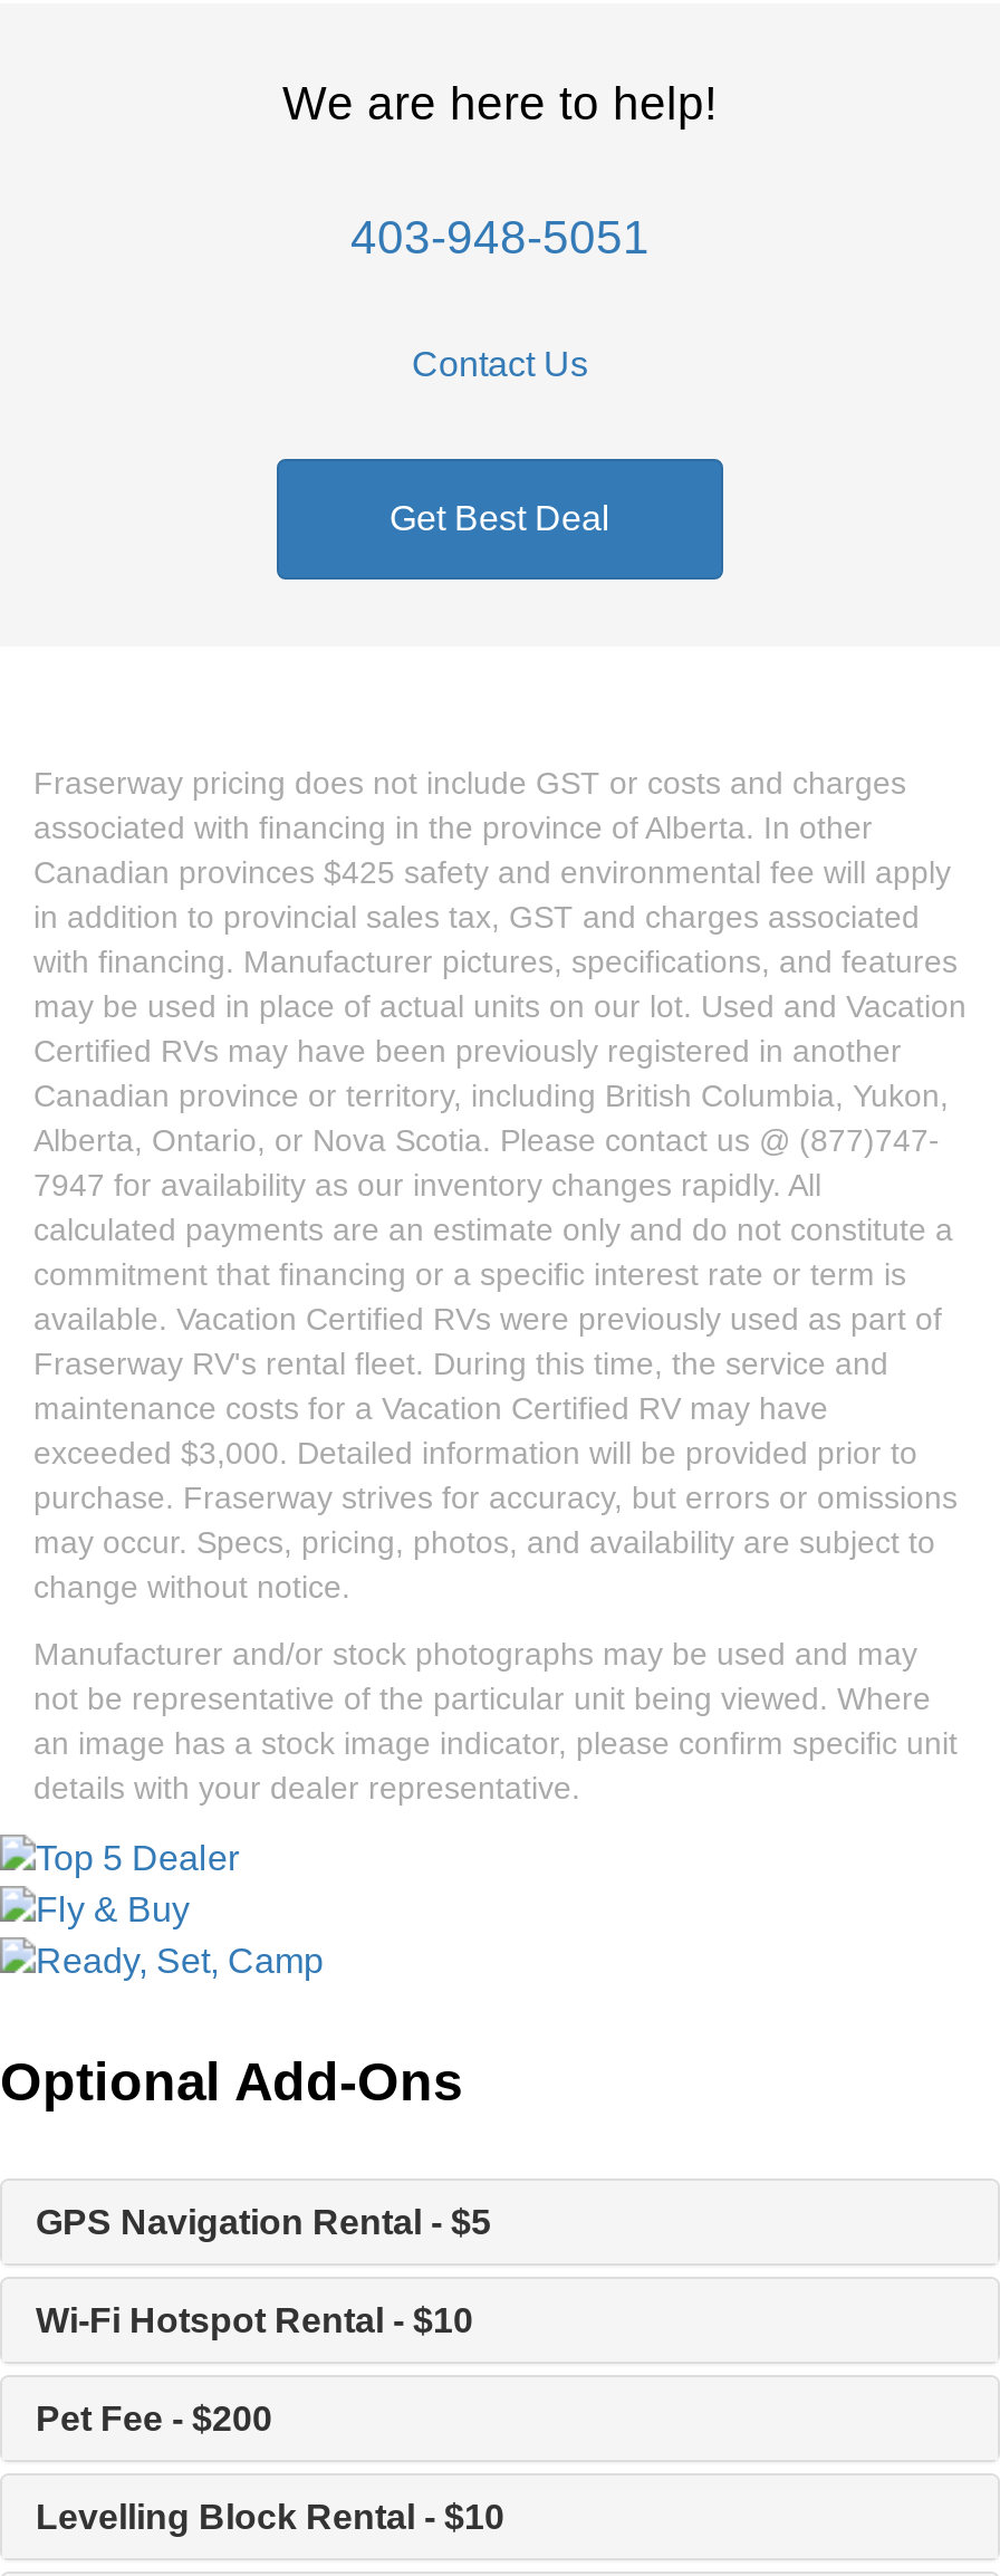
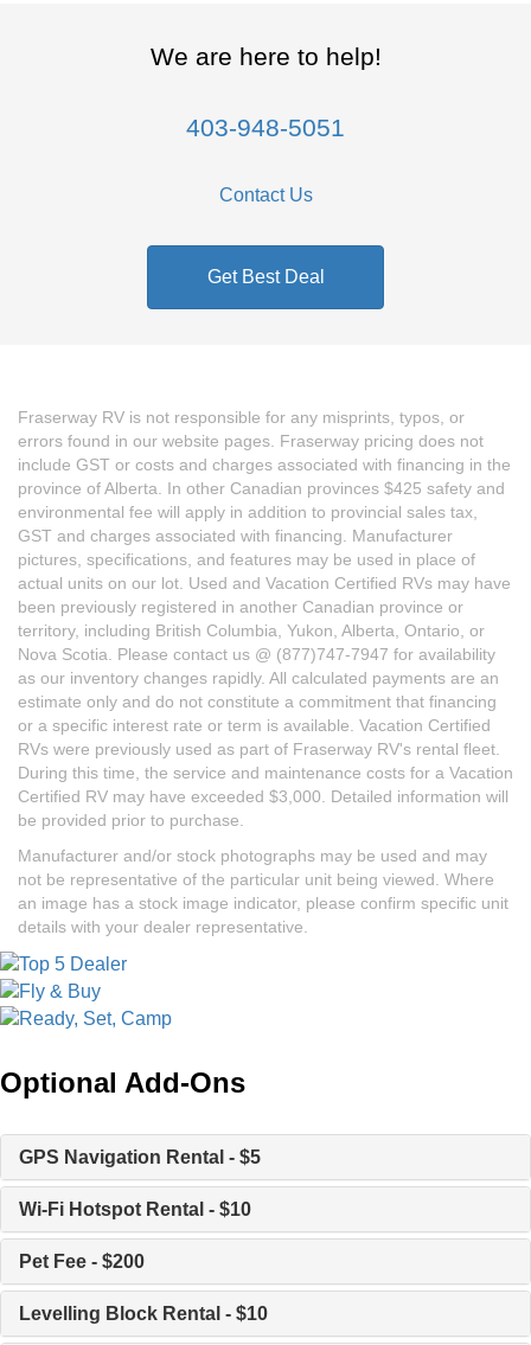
- Fraserway pricing does not include GST or costs and charges
- associated with financing in the province of Alberta. In other
- Canadian provinces $425 safety and environmental fee will apply
- in addition to provincial sales tax, GST and charges associated
- with financing. Manufacturer pictures, specifications, and features
- may be used in place of actual units on our lot. Used and Vacation
- Certified RVs may have been previously registered in another
- Canadian province or territory, including British Columbia, Yukon,
- Alberta, Ontario, or Nova Scotia. Please contact us @ (877)747-
- 7947 for availability as our inventory changes rapidly. All
- calculated payments are an estimate only and do not constitute a
- commitment that financing or a specific interest rate or term is
- available. Vacation Certified RVs were previously used as part of
- Fraserway RV's rental fleet. During this time, the service and
- maintenance costs for a Vacation Certified RV may have
- exceeded $3,000. Detailed information will be provided prior to
- purchase. Fraserway strives for accuracy, but errors or omissions
- may occur. Specs, pricing, photos, and availability are subject to
- change without notice.
+ Fraserway RV is not responsible for any misprints, typos, or
+ errors found in our website pages. Fraserway pricing does not
+ include GST or costs and charges associated with financing in the
+ province of Alberta. In other Canadian provinces $425 safety and
+ environmental fee will apply in addition to provincial sales tax,
+ GST and charges associated with financing. Manufacturer
+ pictures, specifications, and features may be used in place of
+ actual units on our lot. Used and Vacation Certified RVs may have
+ been previously registered in another Canadian province or
+ territory, including British Columbia, Yukon, Alberta, Ontario, or
+ Nova Scotia. Please contact us @ (877)747-7947 for availability
+ as our inventory changes rapidly. All calculated payments are an
+ estimate only and do not constitute a commitment that financing
+ or a specific interest rate or term is available. Vacation Certified
+ RVs were previously used as part of Fraserway RV's rental fleet.
+ During this time, the service and maintenance costs for a Vacation
+ Certified RV may have exceeded $3,000. Detailed information will
+ be provided prior to purchase.
